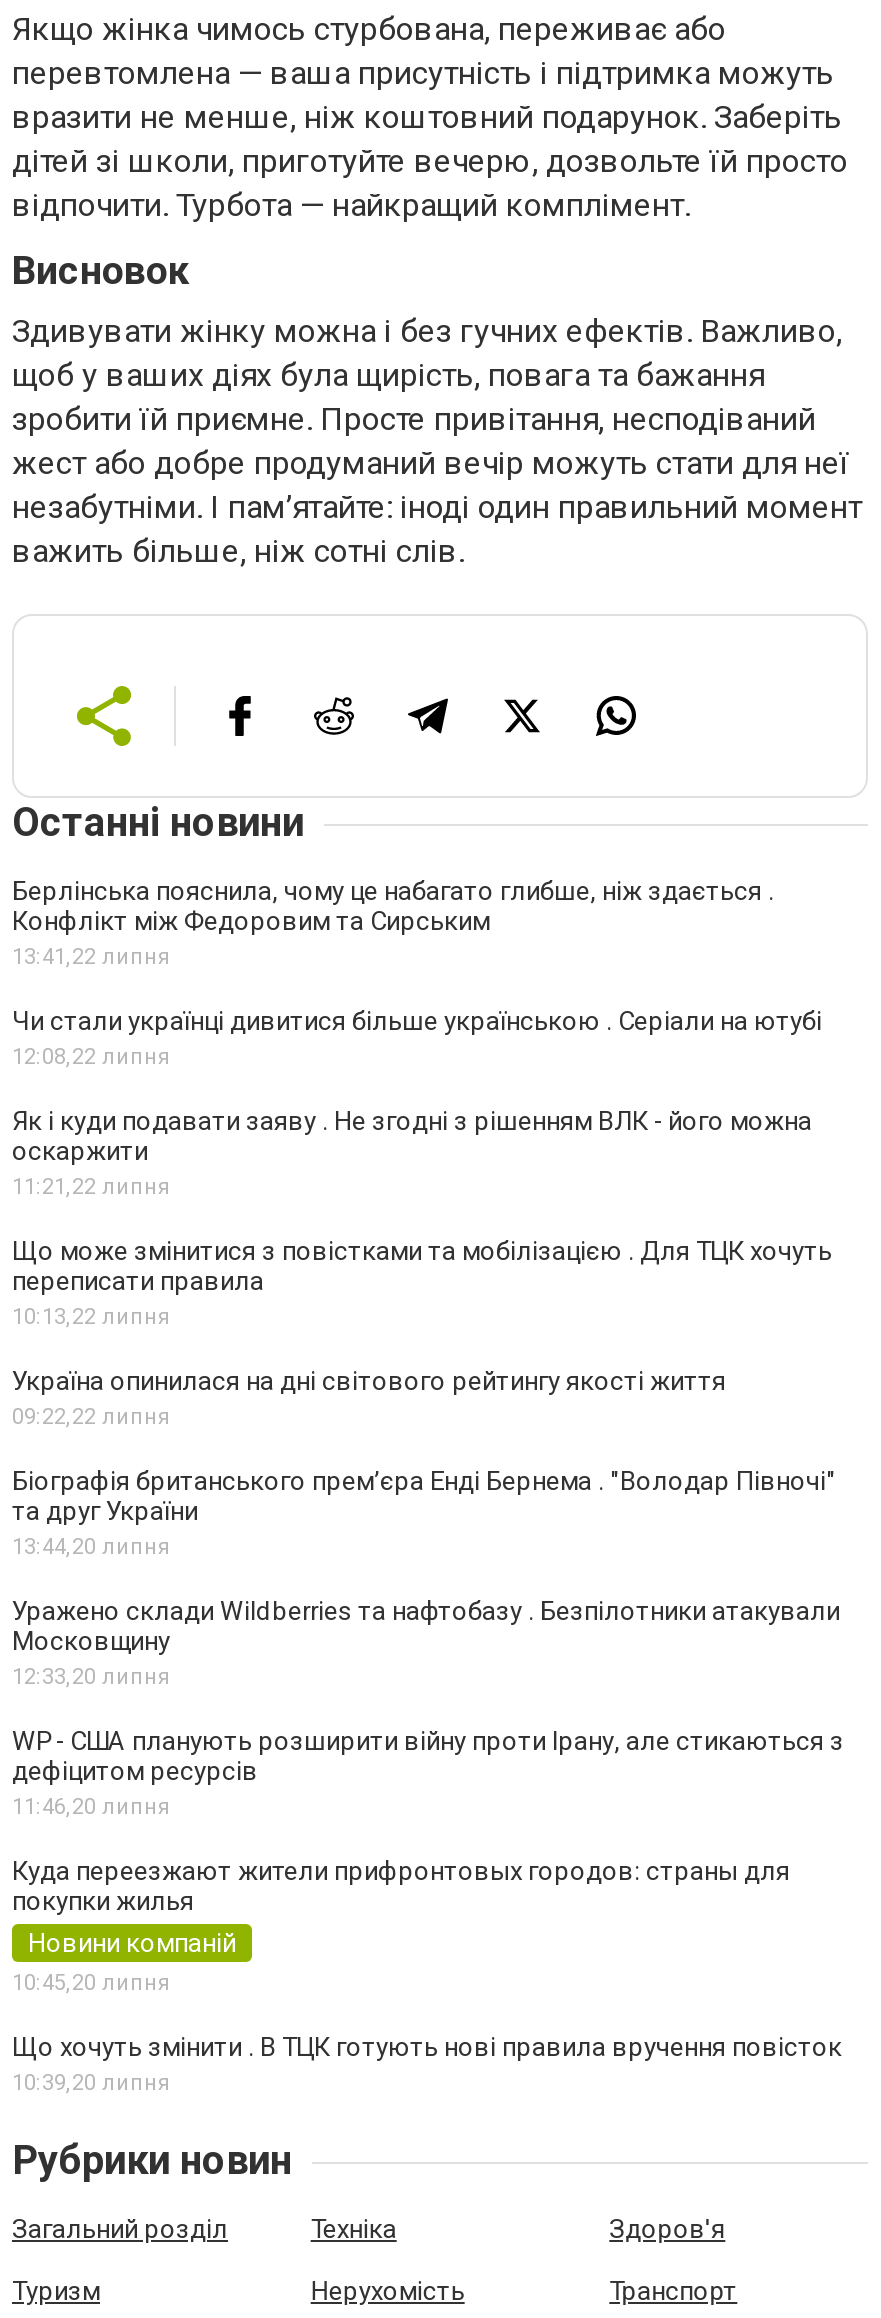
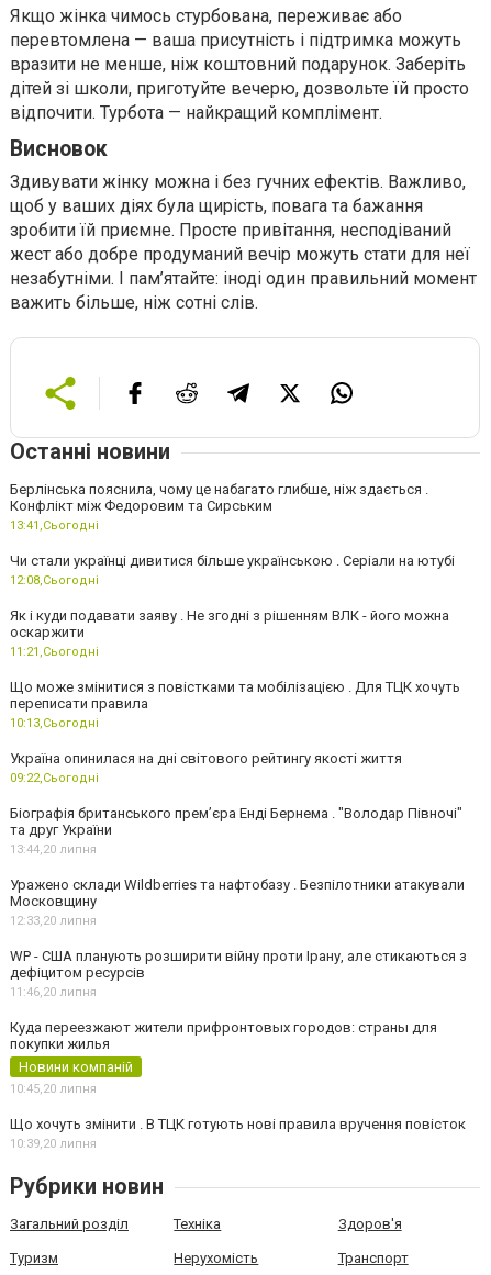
- 13:41, 22 липня
+ 13:41, Сьогодні

- 12:08,22 липня
+ 12:08,Сьогодні

- 11:21, 22 липня
+ 11:21, Сьогодні

- 10:13,22 липня
+ 10:13,Сьогодні

- 09:22,22 липня
+ 09:22,Сьогодні
